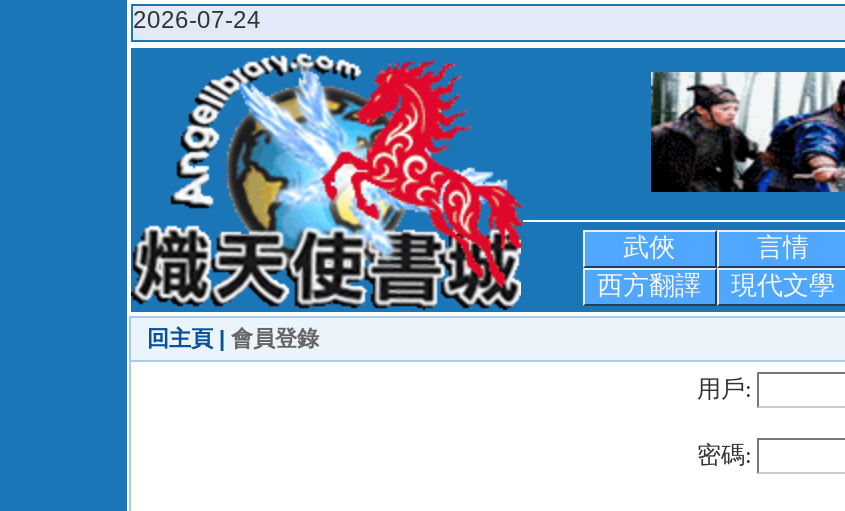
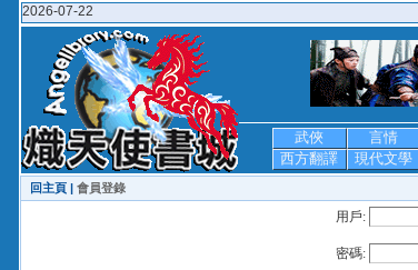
- 2026-07-24
+ 2026-07-22
